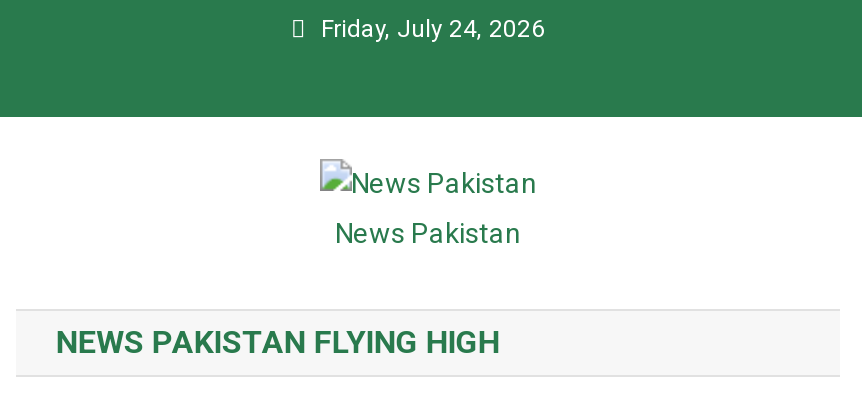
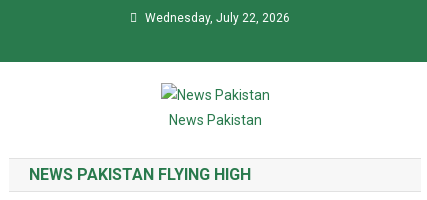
- Friday, July 24, 2026
+ Wednesday, July 22, 2026
